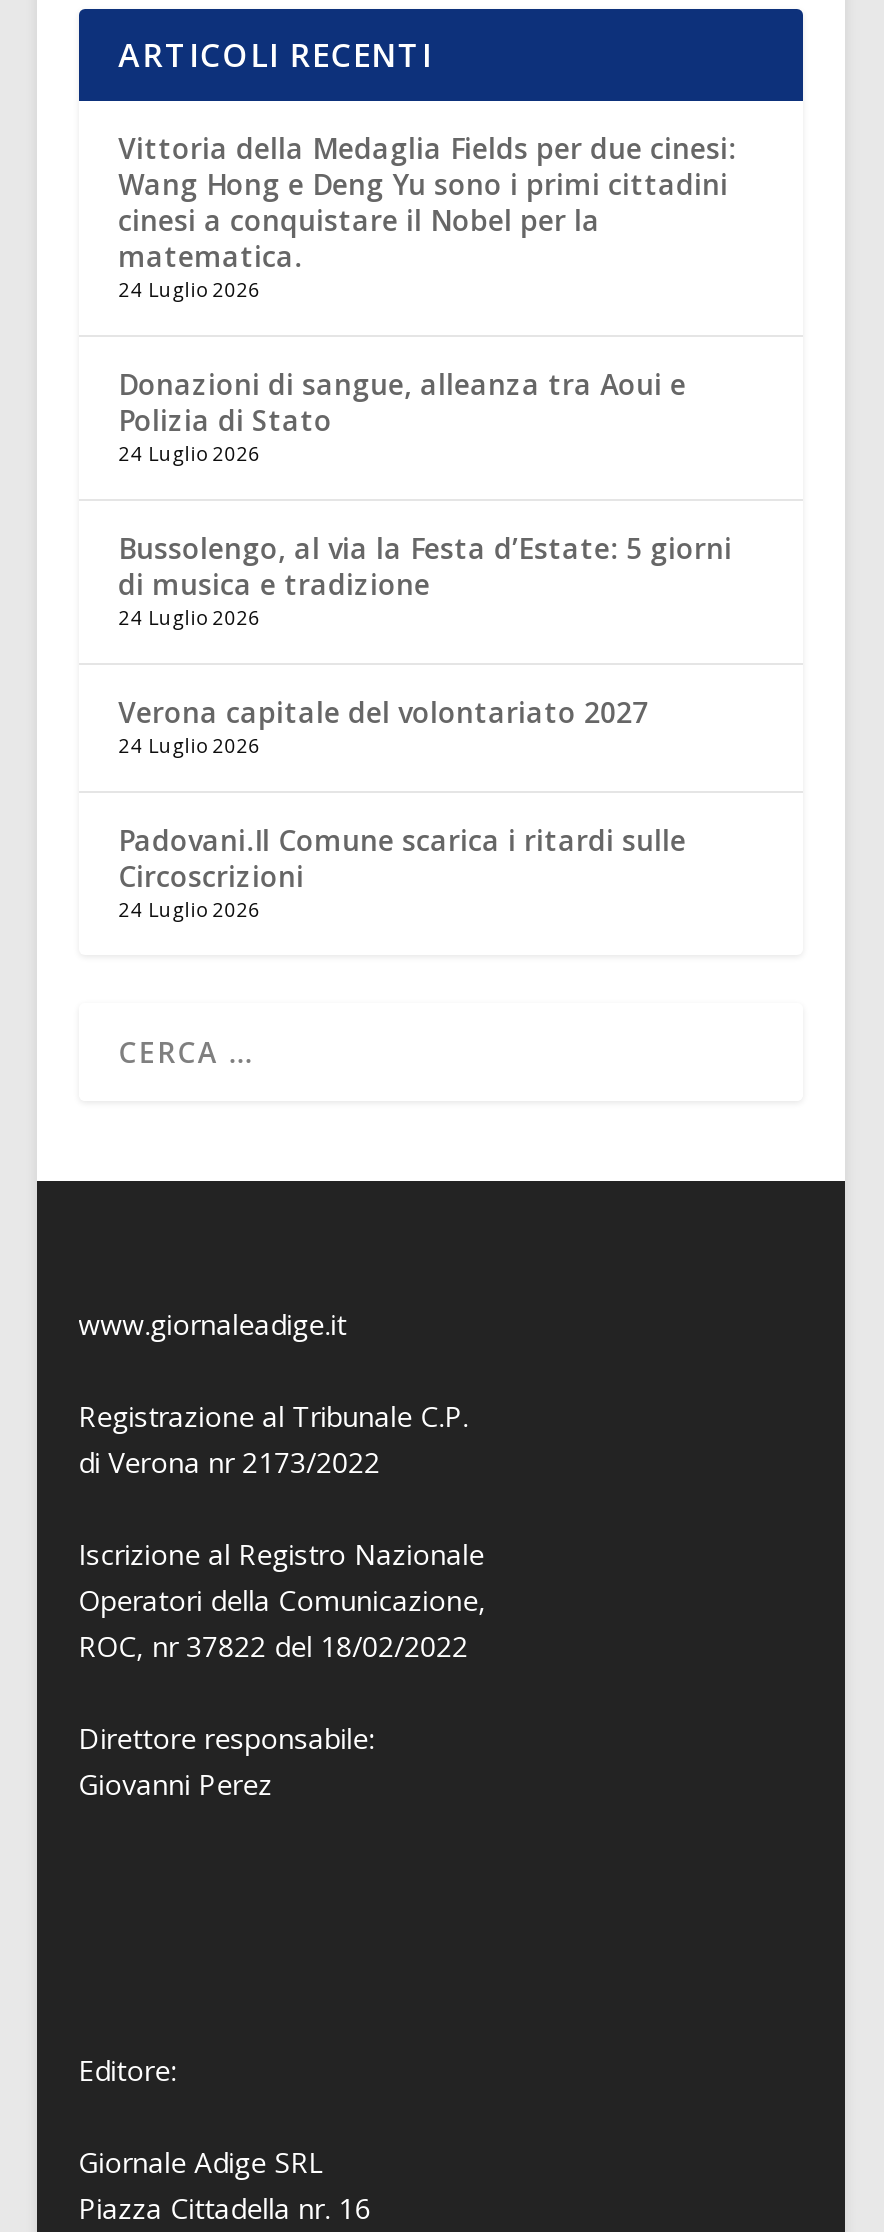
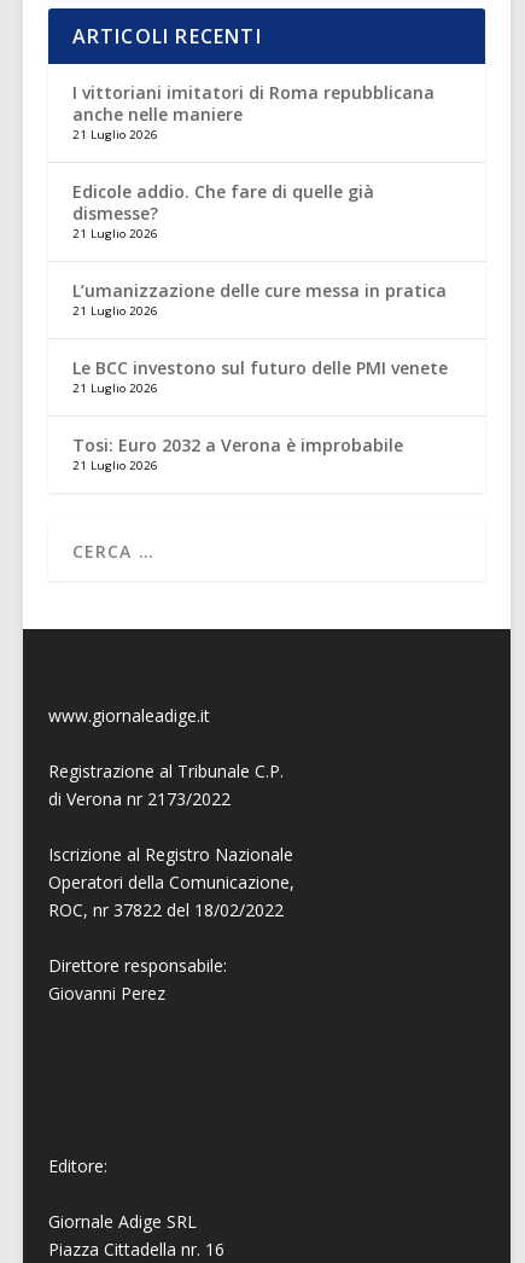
- Vittoria della Medaglia Fields per due cinesi:
- Wang Hong e Deng Yu sono i primi cittadini
- cinesi a conquistare il Nobel per la
- matematica.
- 24 Luglio 2026
+ I vittoriani imitatori di Roma repubblicana
+ anche nelle maniere
+ 21 Luglio 2026

- Donazioni di sangue, alleanza tra Aoui e
- Polizia di Stato
- 24 Luglio 2026
+ Edicole addio. Che fare di quelle già
+ dismesse?
+ 21 Luglio 2026

- Bussolengo, al via la Festa d’Estate: 5 giorni
- di musica e tradizione
- 24 Luglio 2026
+ L’umanizzazione delle cure messa in pratica
+ 21 Luglio 2026

- Verona capitale del volontariato 2027
- 24 Luglio 2026
+ Le BCC investono sul futuro delle PMI venete
+ 21 Luglio 2026

- Padovani.Il Comune scarica i ritardi sulle
- Circoscrizioni
- 24 Luglio 2026
+ Tosi: Euro 2032 a Verona è improbabile
+ 21 Luglio 2026
